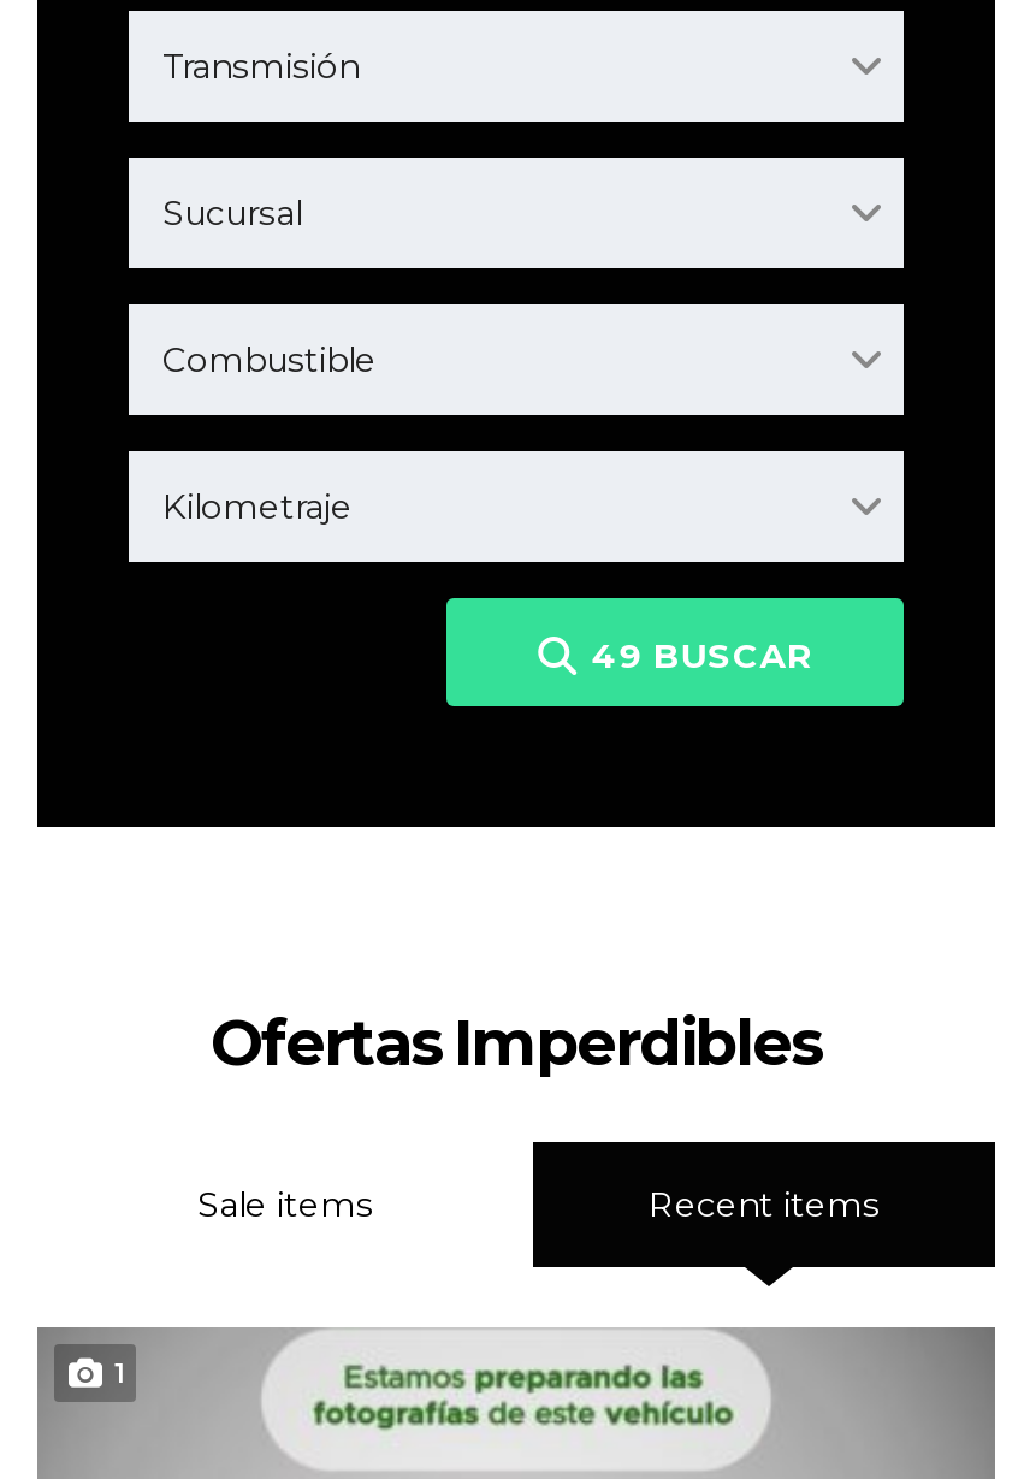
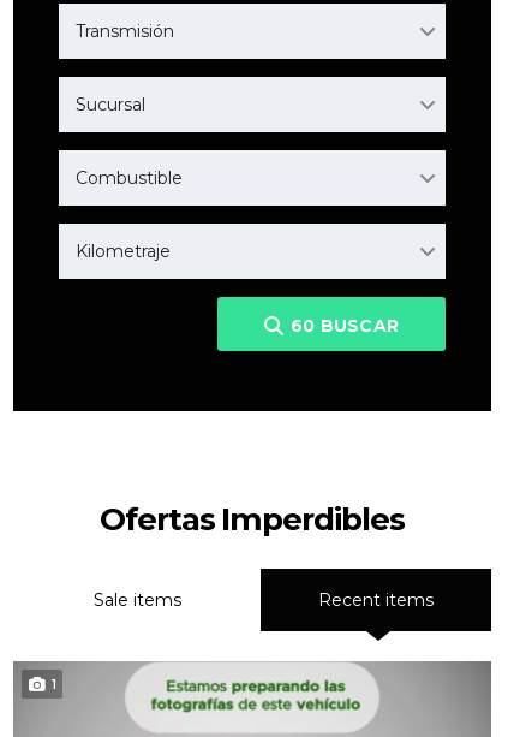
- 49 BUSCAR
+ 60 BUSCAR
